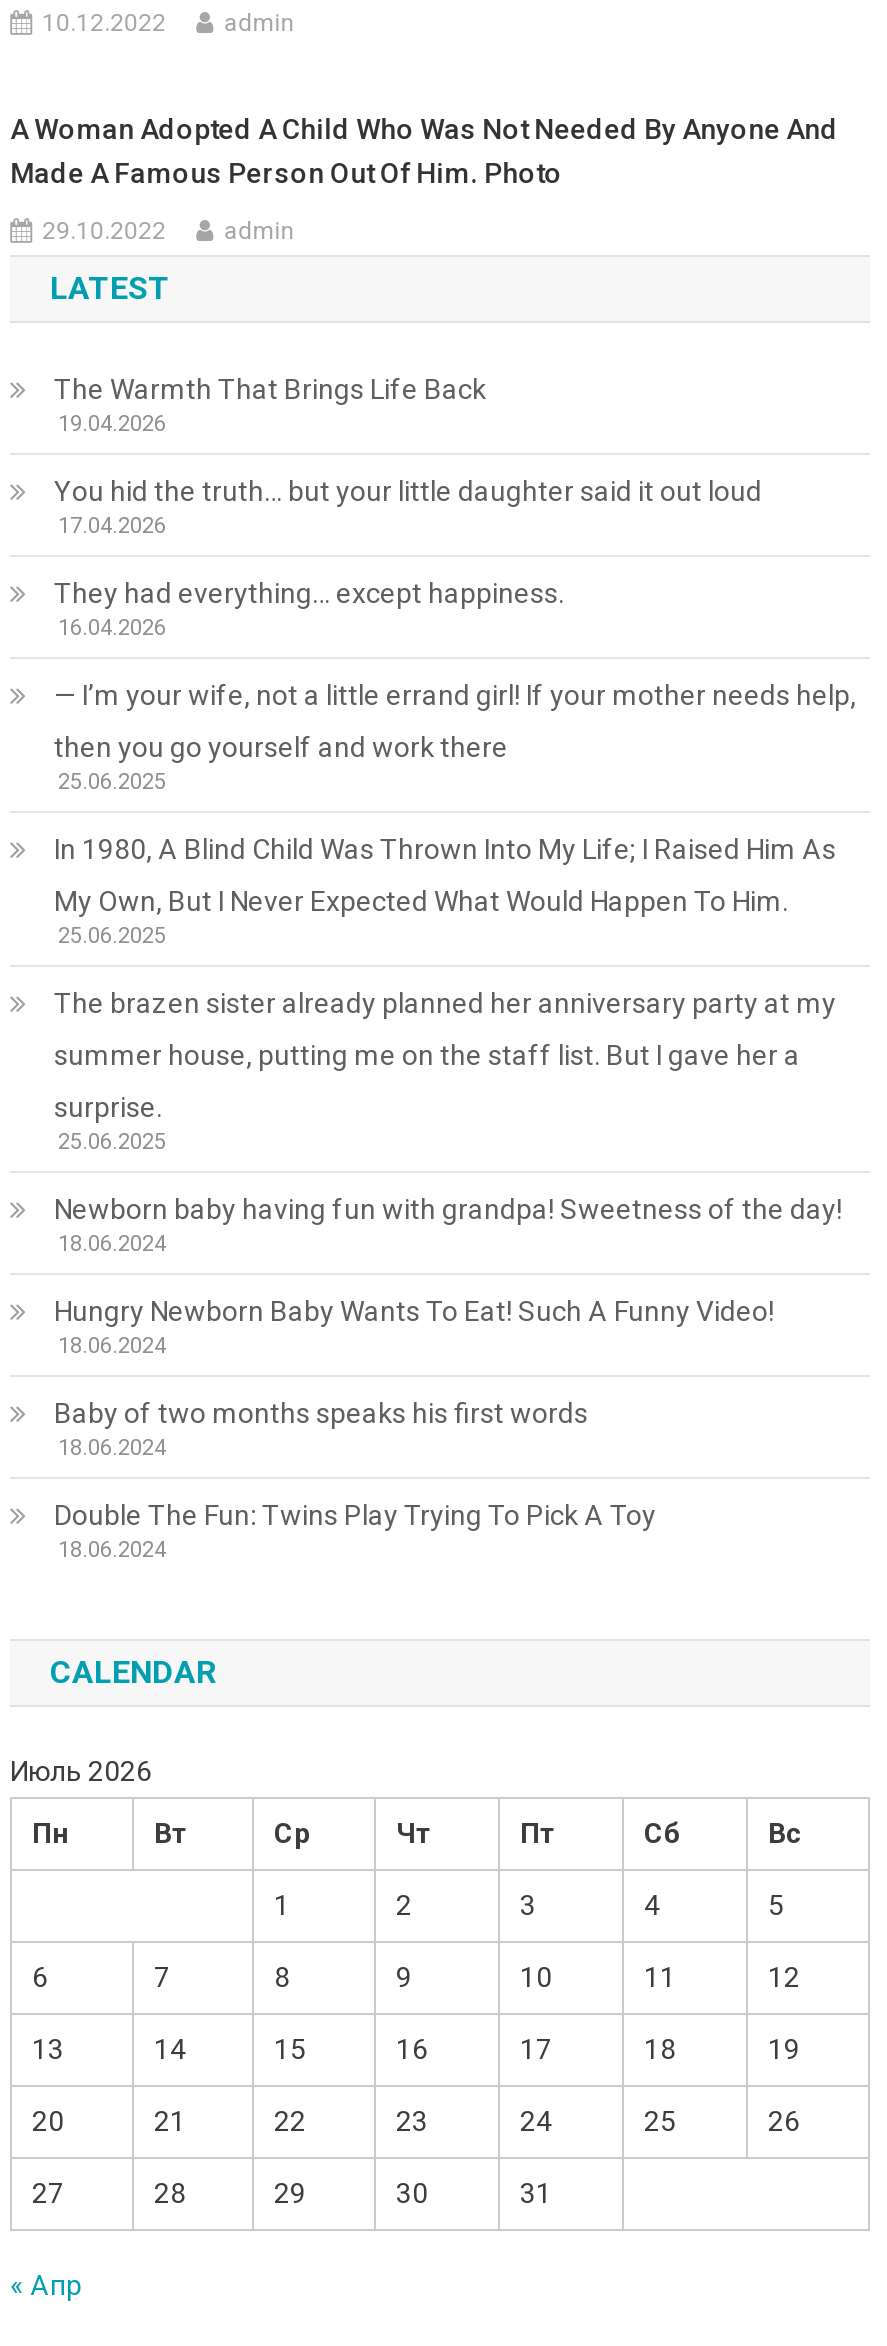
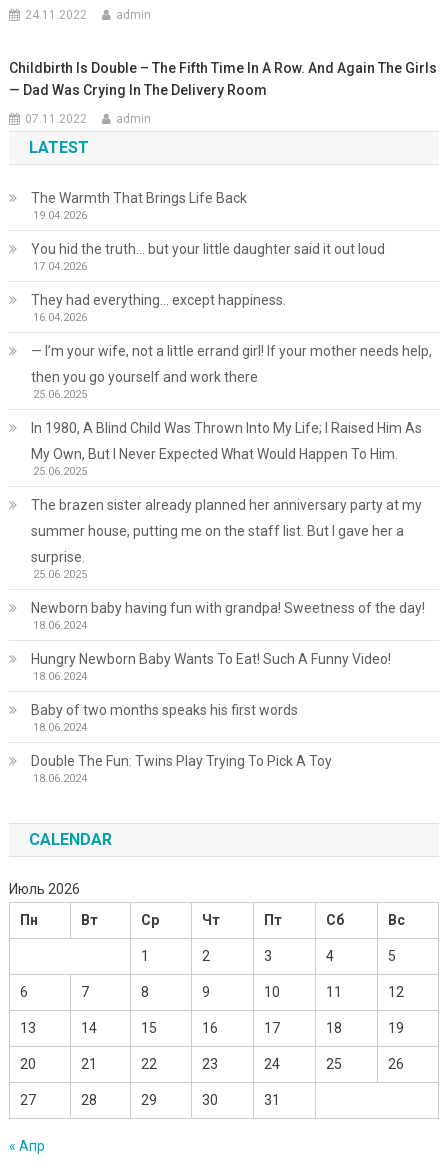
- 10.12.2022
+ 24.11.2022

- A Woman Adopted A Child Who Was Not Needed By Anyone And
- Made A Famous Person Out Of Him. Photo
+ Childbirth Is Double – The Fifth Time In A Row. And Again The Girls
+ — Dad Was Crying In The Delivery Room

- 29.10.2022
+ 07.11.2022
